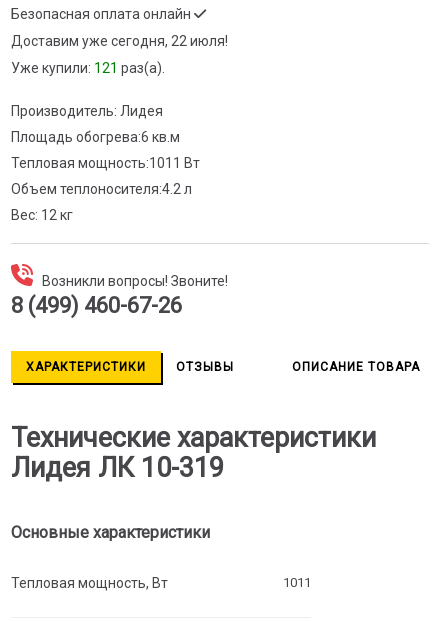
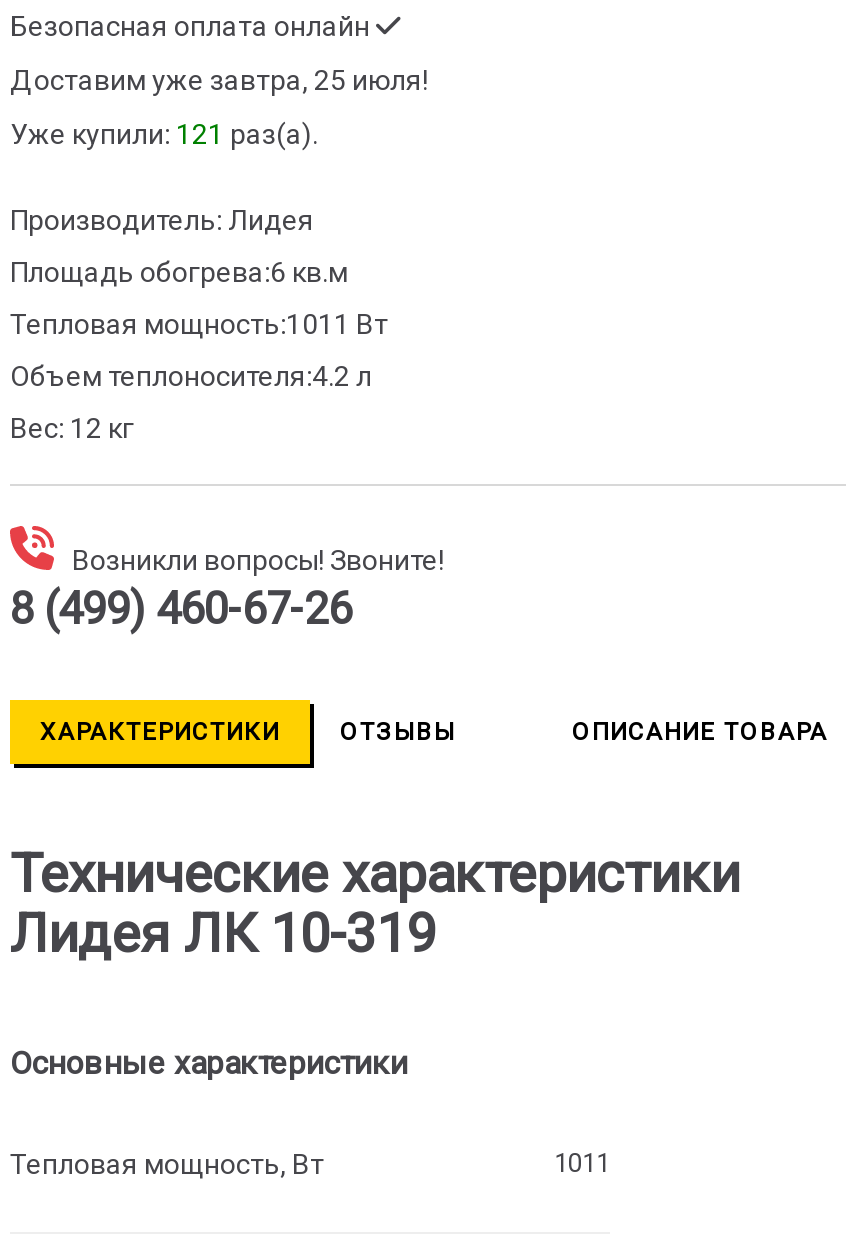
- Доставим уже сегодня, 22 июля!
+ Доставим уже завтра, 25 июля!
